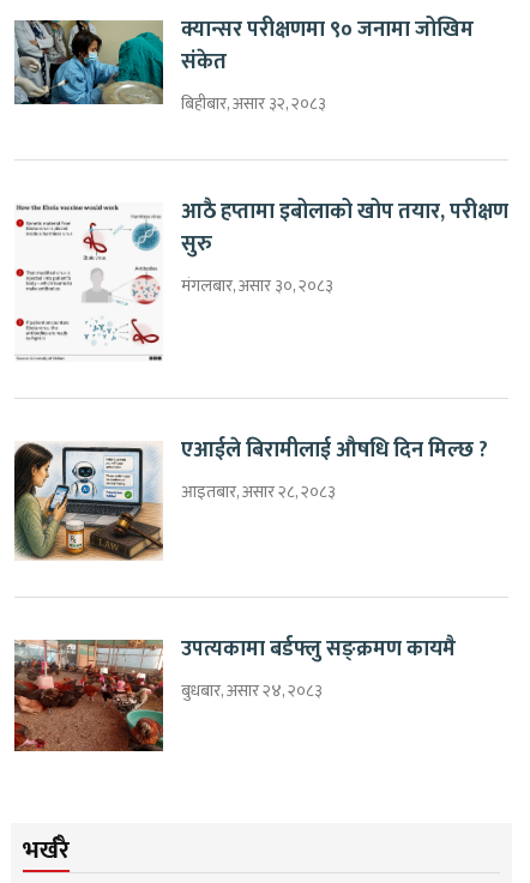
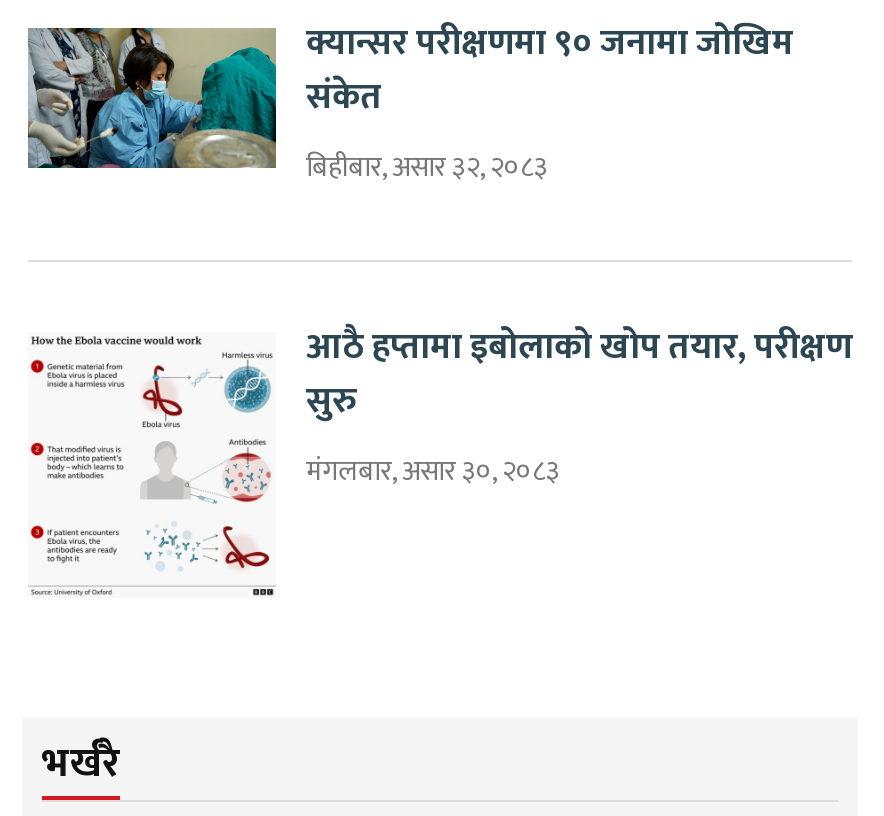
- [image]
- एआईले बिरामीलाई औषधि दिन मिल्छ ?
- आइतबार, असार २८, २०८३

- [image]
- उपत्यकामा बर्डफ्लु सङ्क्रमण कायमै
- बुधबार, असार २४, २०८३
